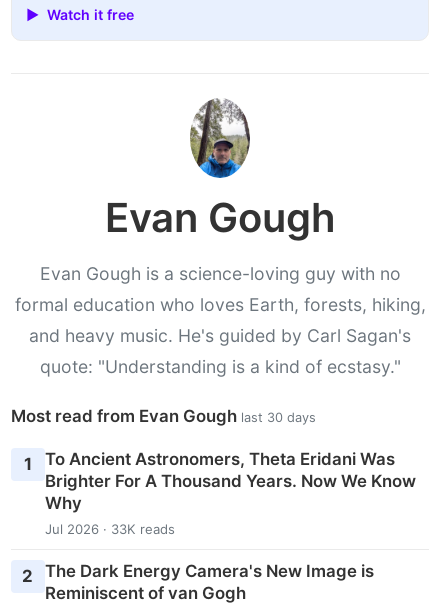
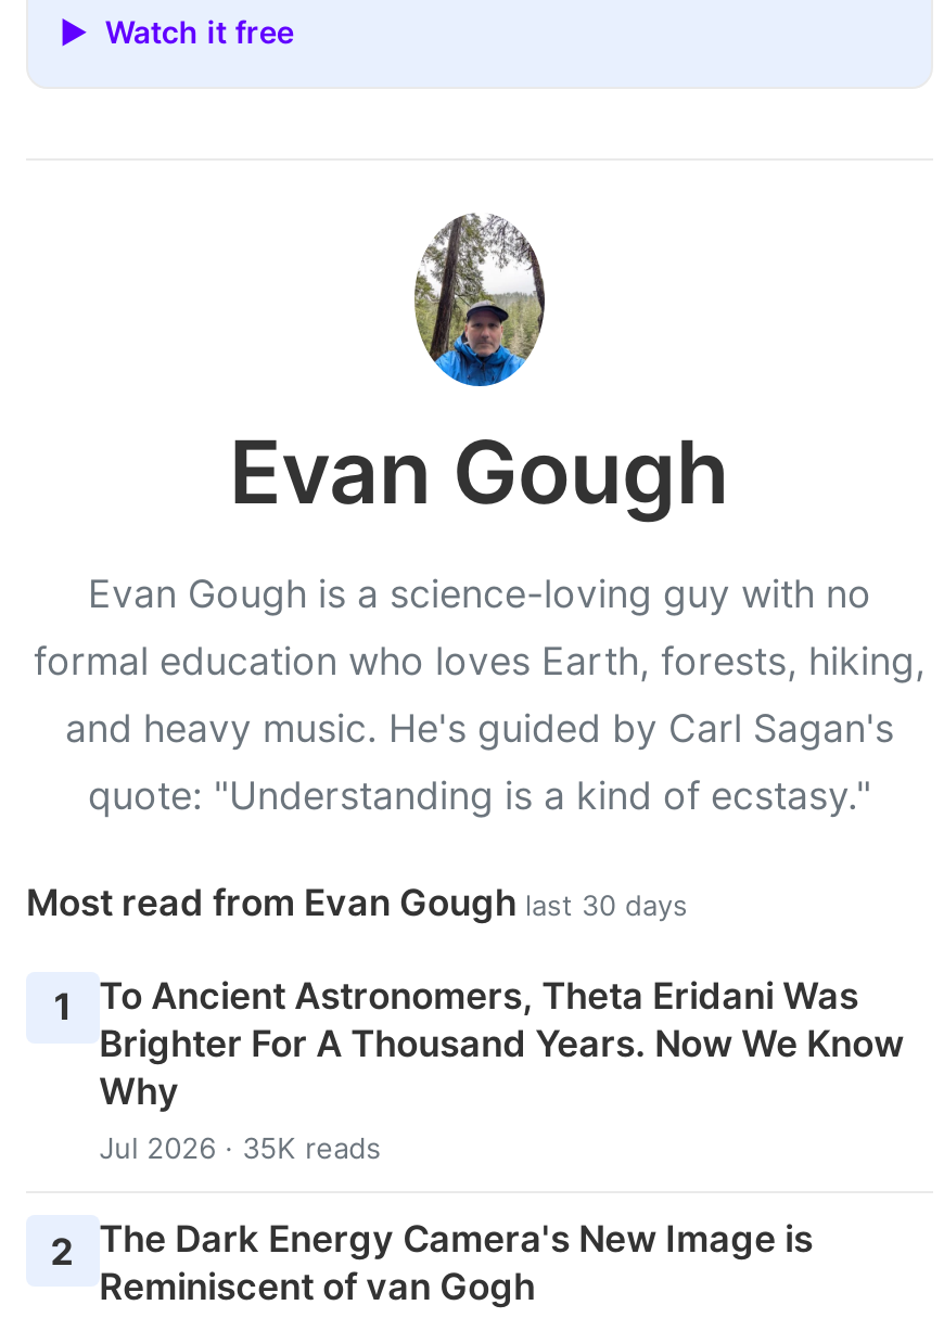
- Jul 2026 · 33K reads
+ Jul 2026 · 35K reads
